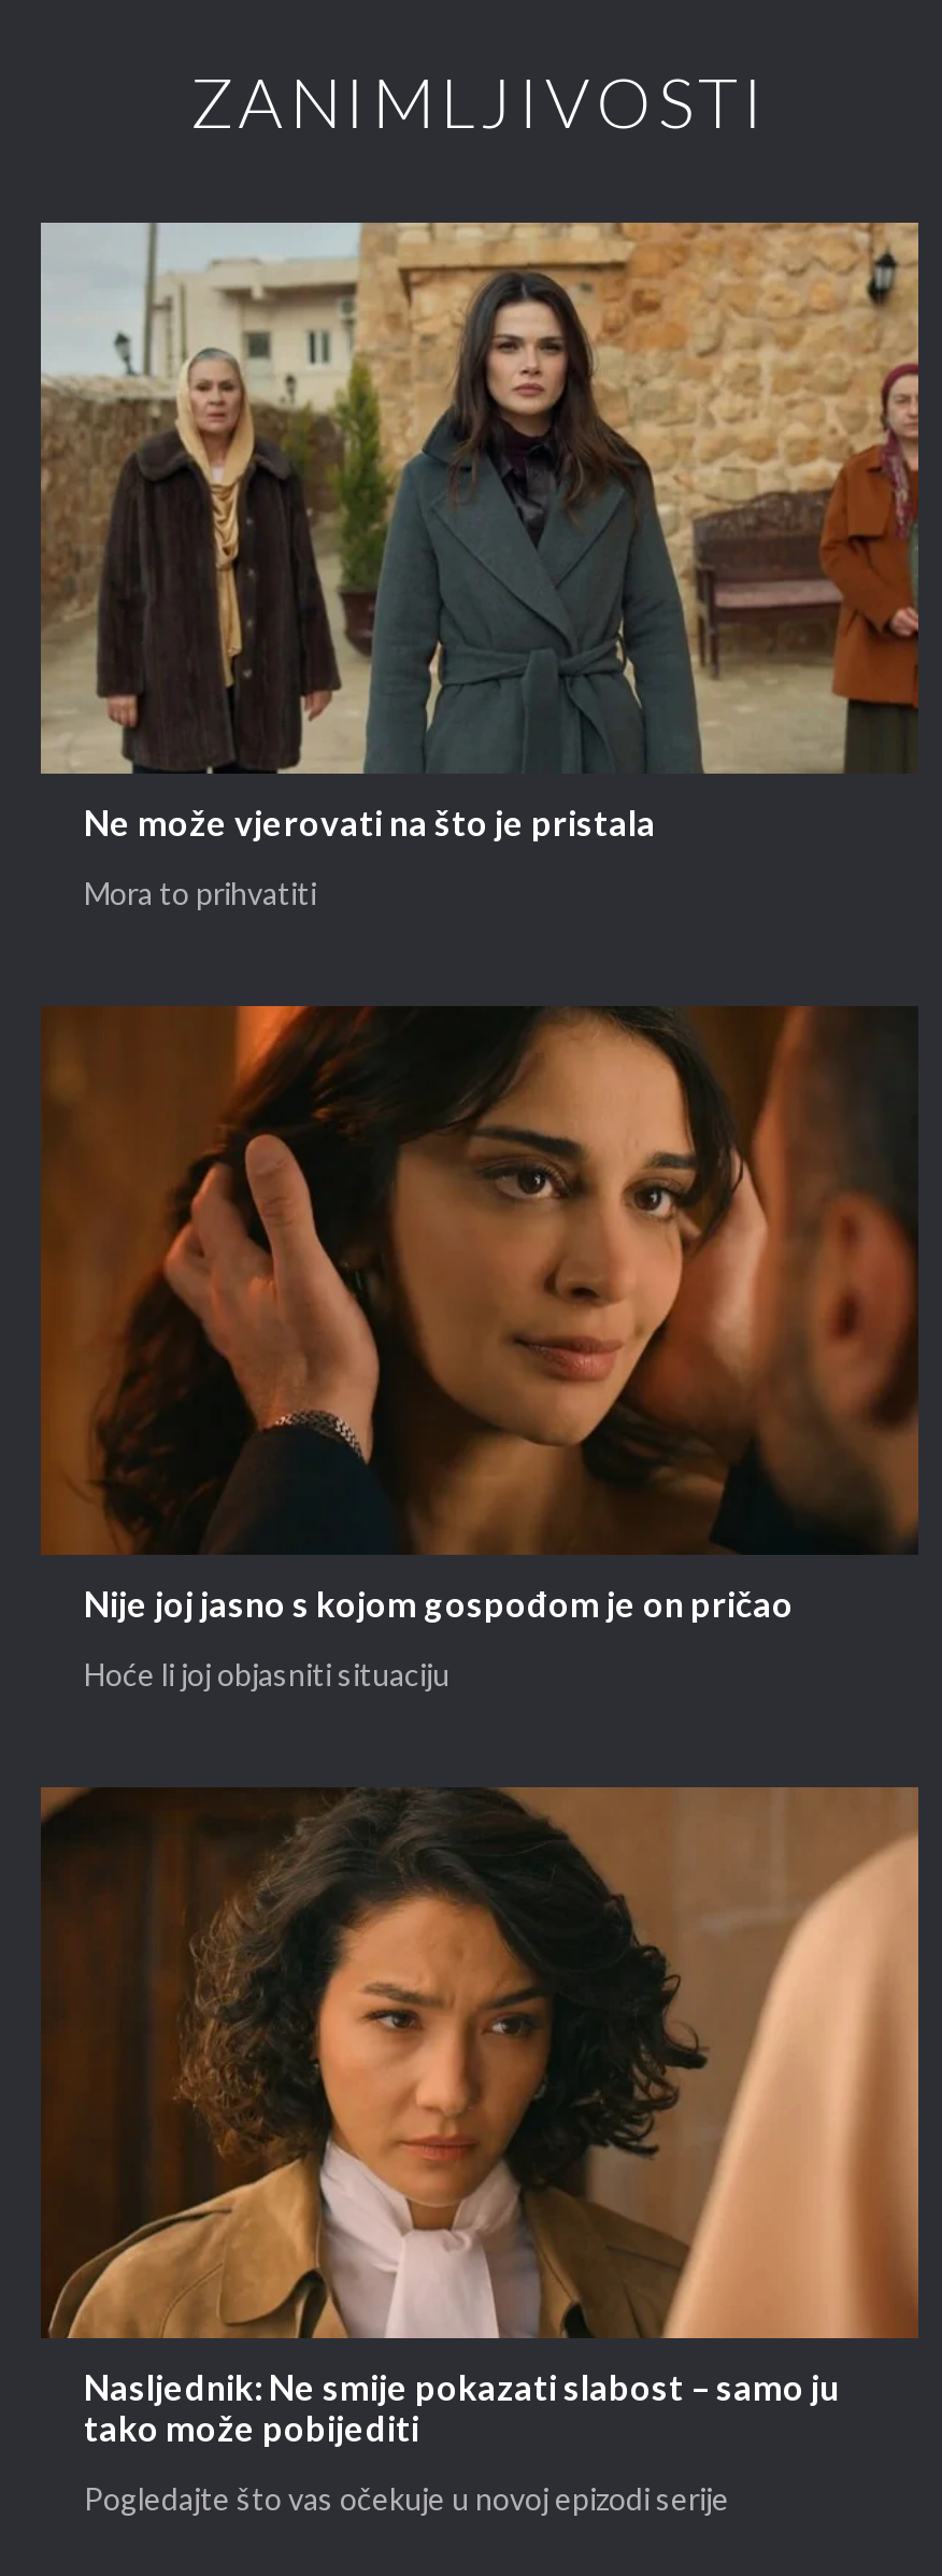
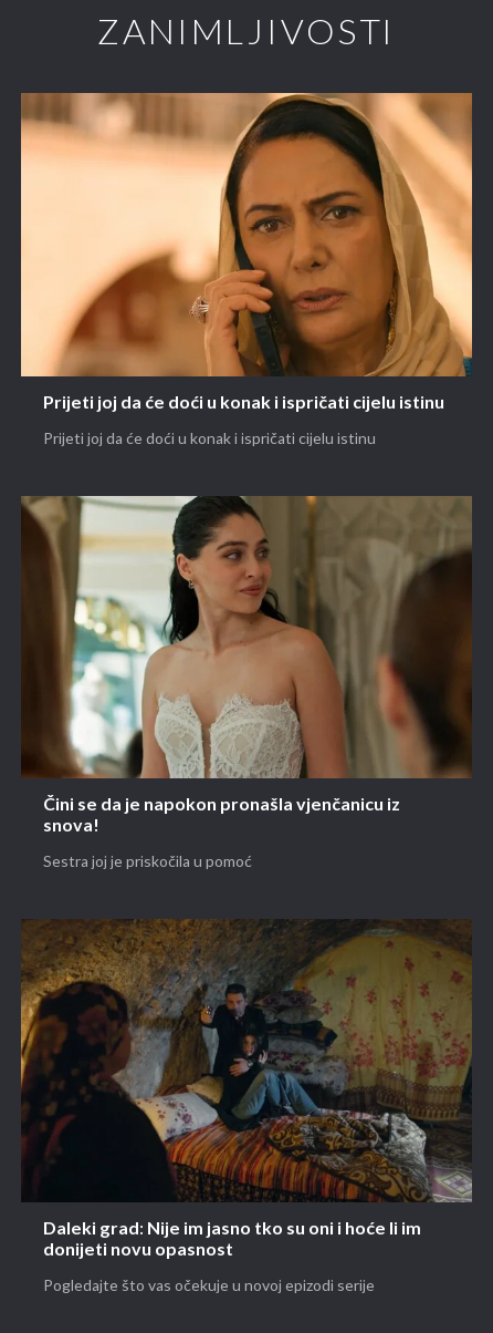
- [image]
- Ne može vjerovati na što je pristala
+ [image]
+ Prijeti joj da će doći u konak i ispričati cijelu istinu

- Mora to prihvatiti
+ Prijeti joj da će doći u konak i ispričati cijelu istinu

- [image]
- Nije joj jasno s kojom gospođom je on pričao
+ [image]
+ Čini se da je napokon pronašla vjenčanicu iz
+ snova!

- Hoće li joj objasniti situaciju
+ Sestra joj je priskočila u pomoć

- [image]
- Nasljednik: Ne smije pokazati slabost – samo ju
- tako može pobijediti
+ [image]
+ Daleki grad: Nije im jasno tko su oni i hoće li im
+ donijeti novu opasnost
